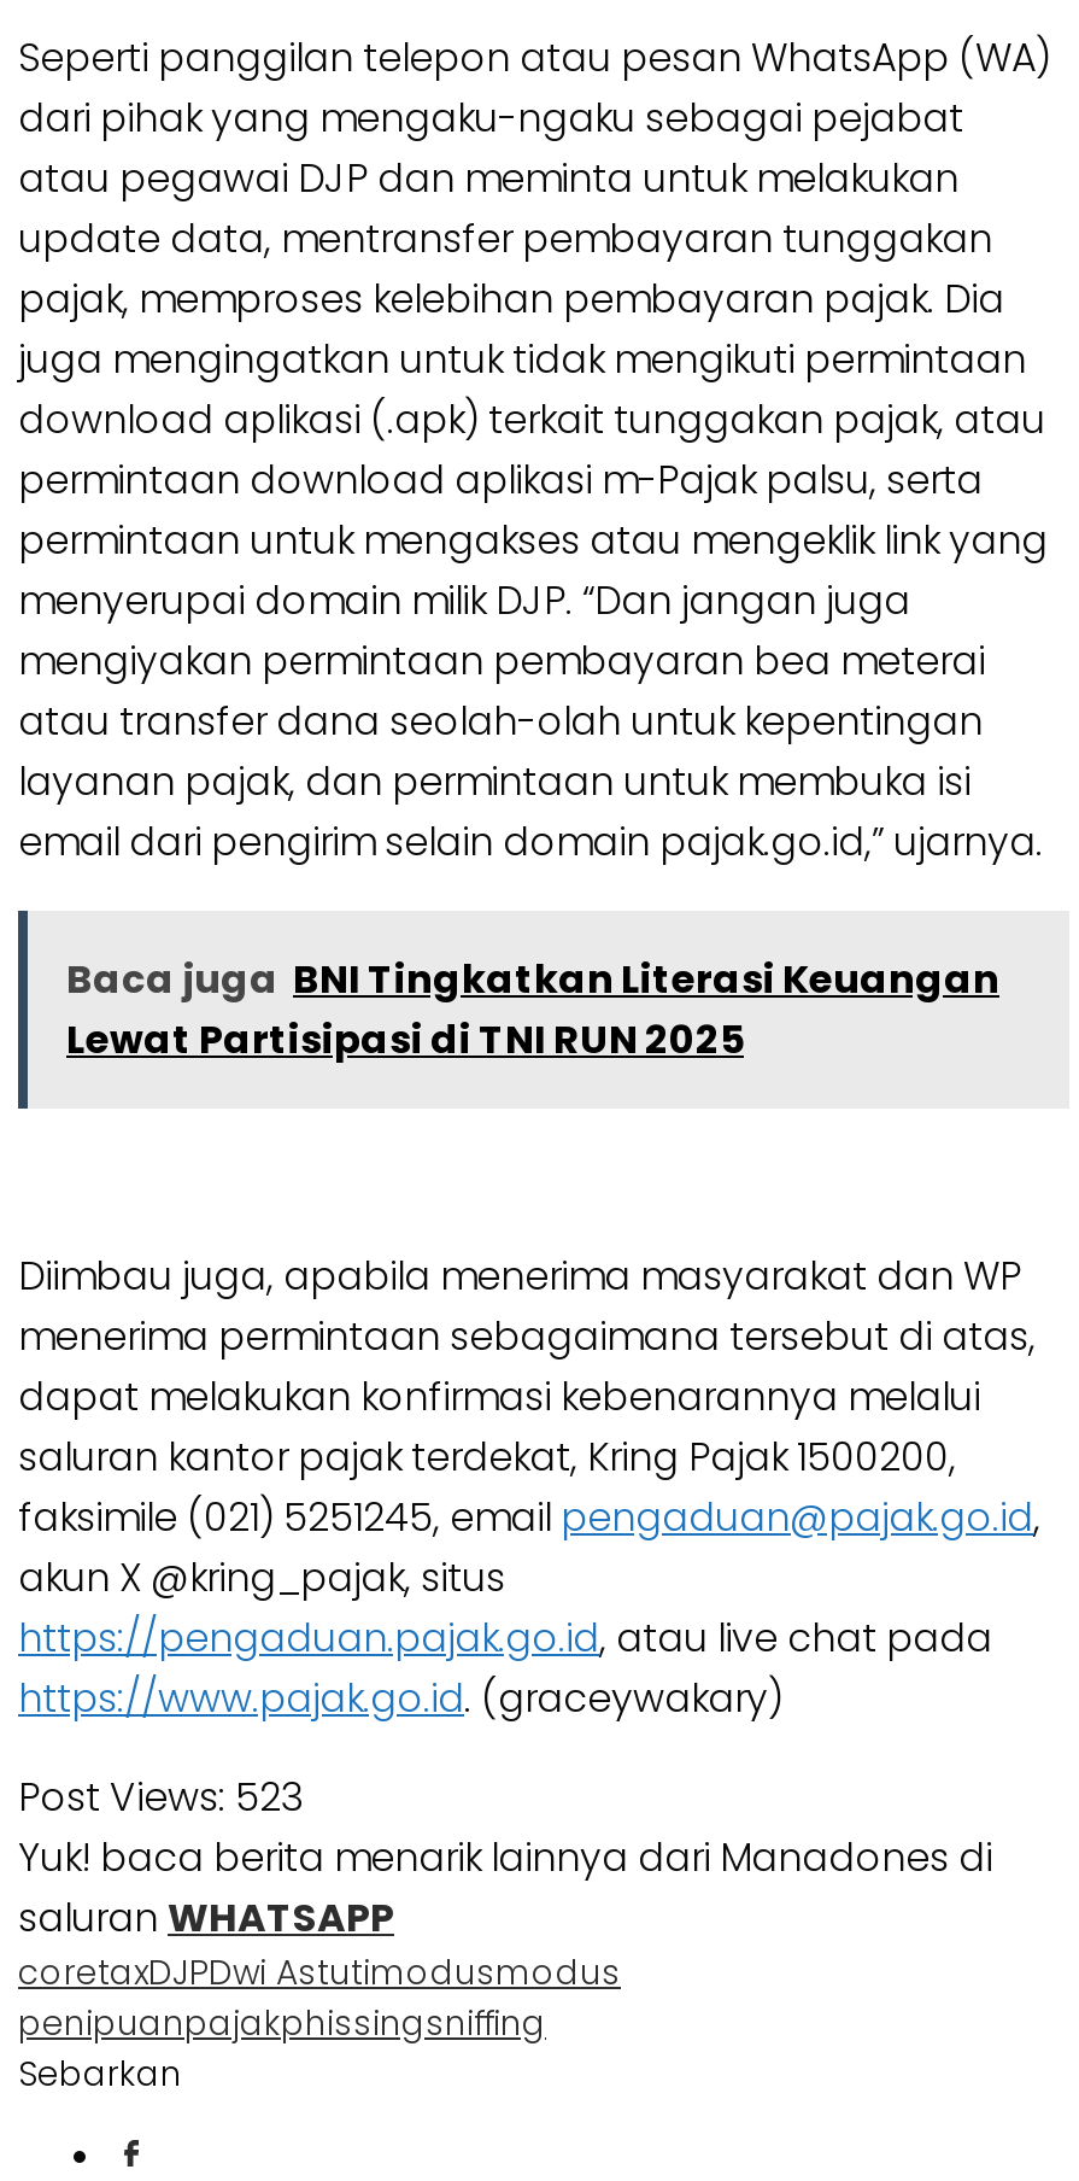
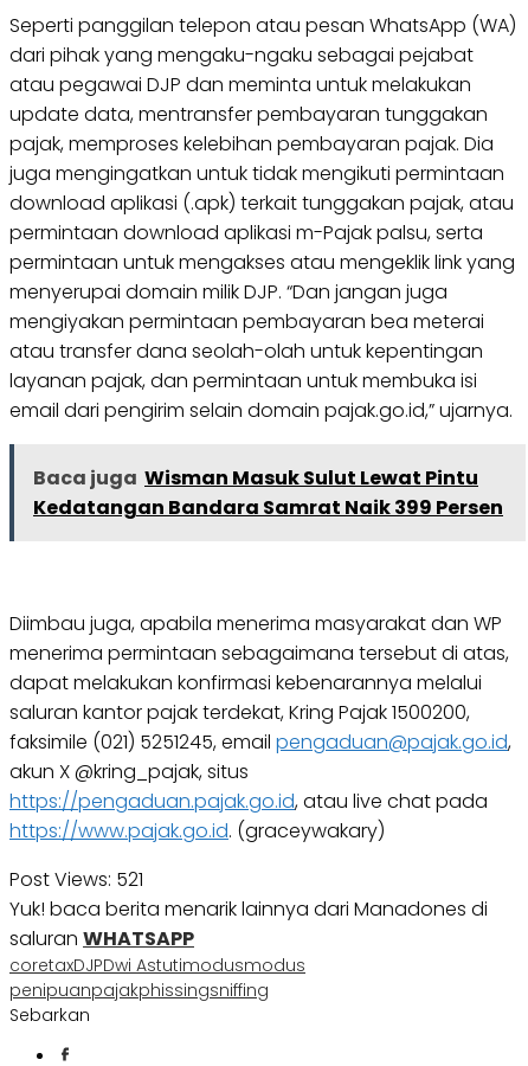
- Baca juga BNI Tingkatkan Literasi Keuangan
- Lewat Partisipasi di TNI RUN 2025
+ Baca juga Wisman Masuk Sulut Lewat Pintu
+ Kedatangan Bandara Samrat Naik 399 Persen

- Post Views: 523
+ Post Views: 521
